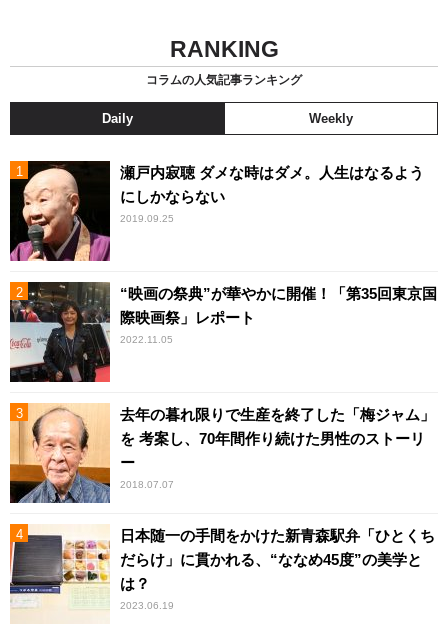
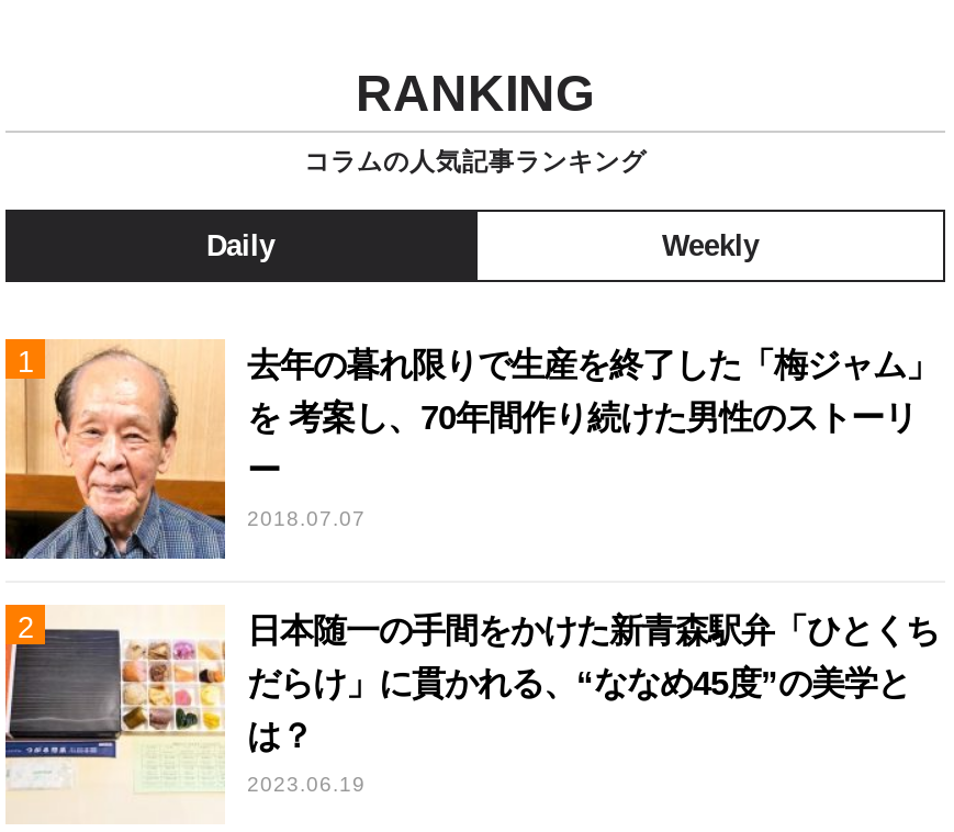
- [image]
- 瀬戸内寂聴 ダメな時はダメ。人生はなるよう
- にしかならない
- 2019.09.25

- [image]
- “映画の祭典”が華やかに開催！「第35回東京国
- 際映画祭」レポート
- 2022.11.05
